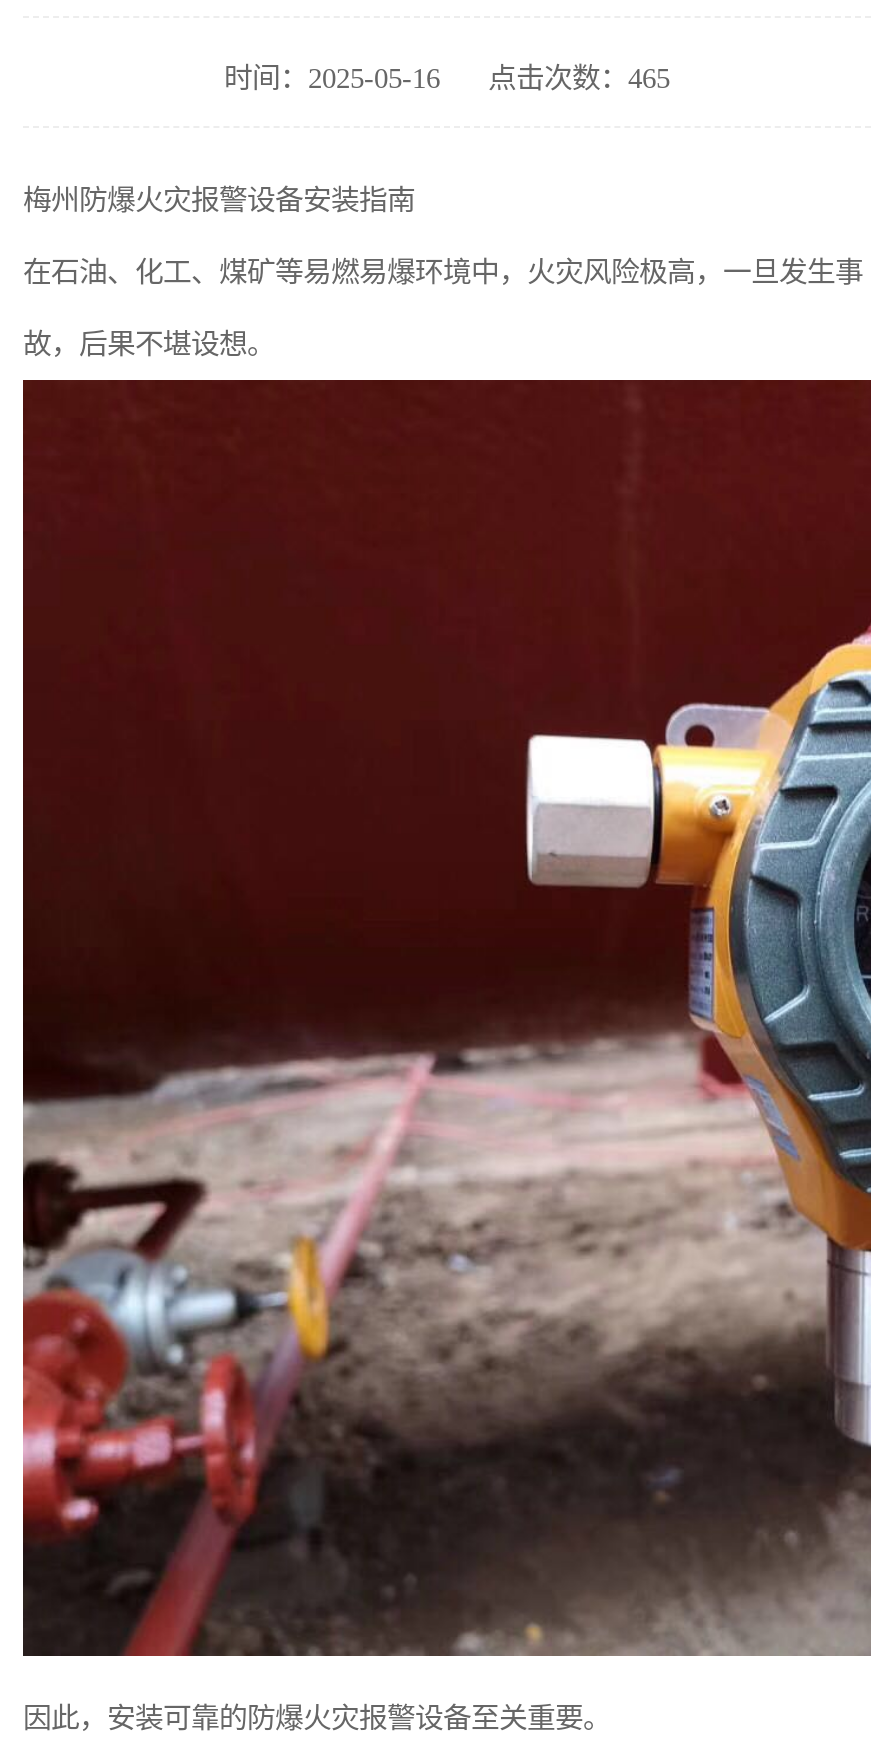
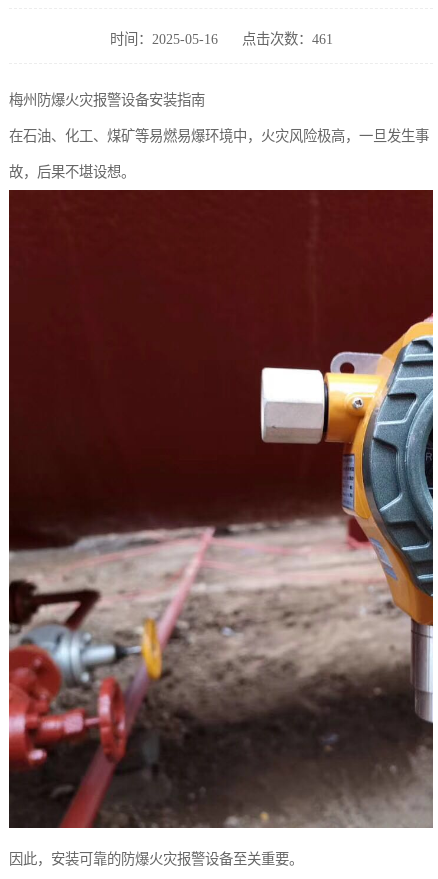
- 时间：2025-05-16 点击次数：465
+ 时间：2025-05-16 点击次数：461
